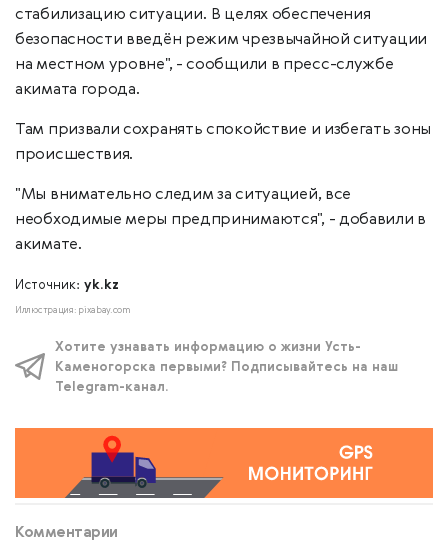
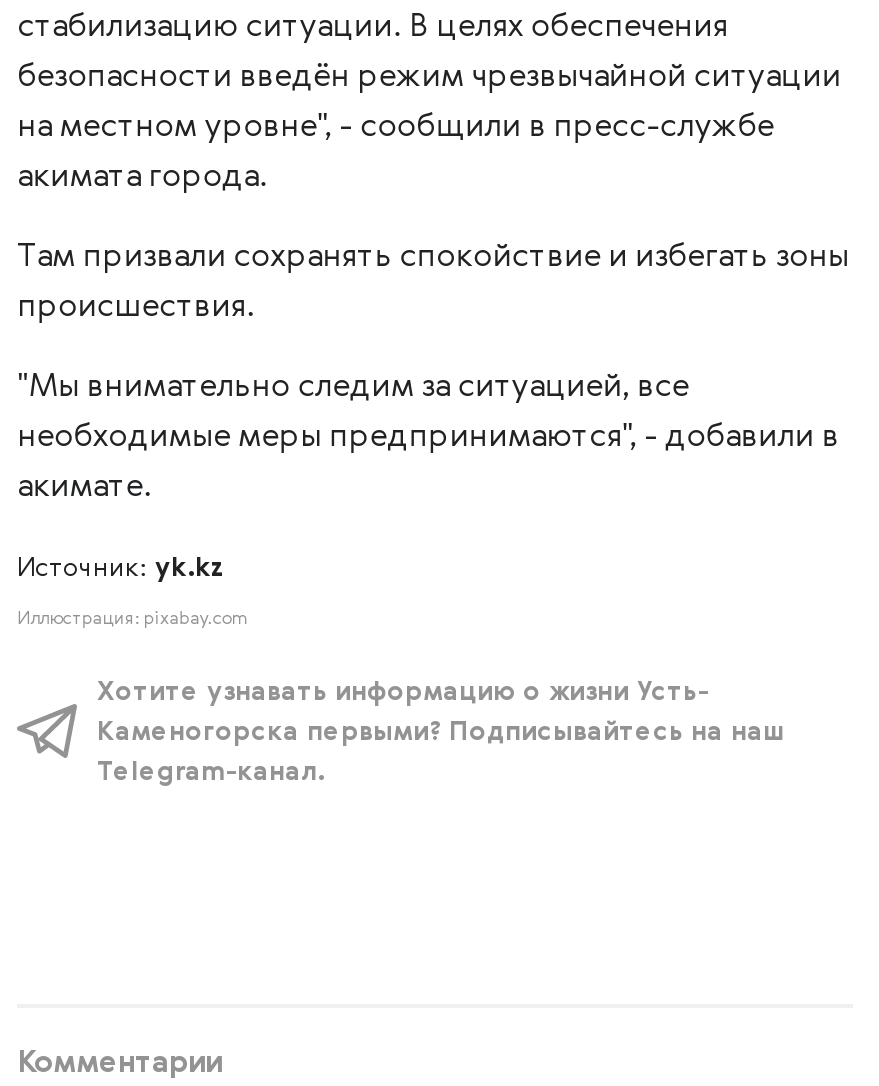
- [image]
